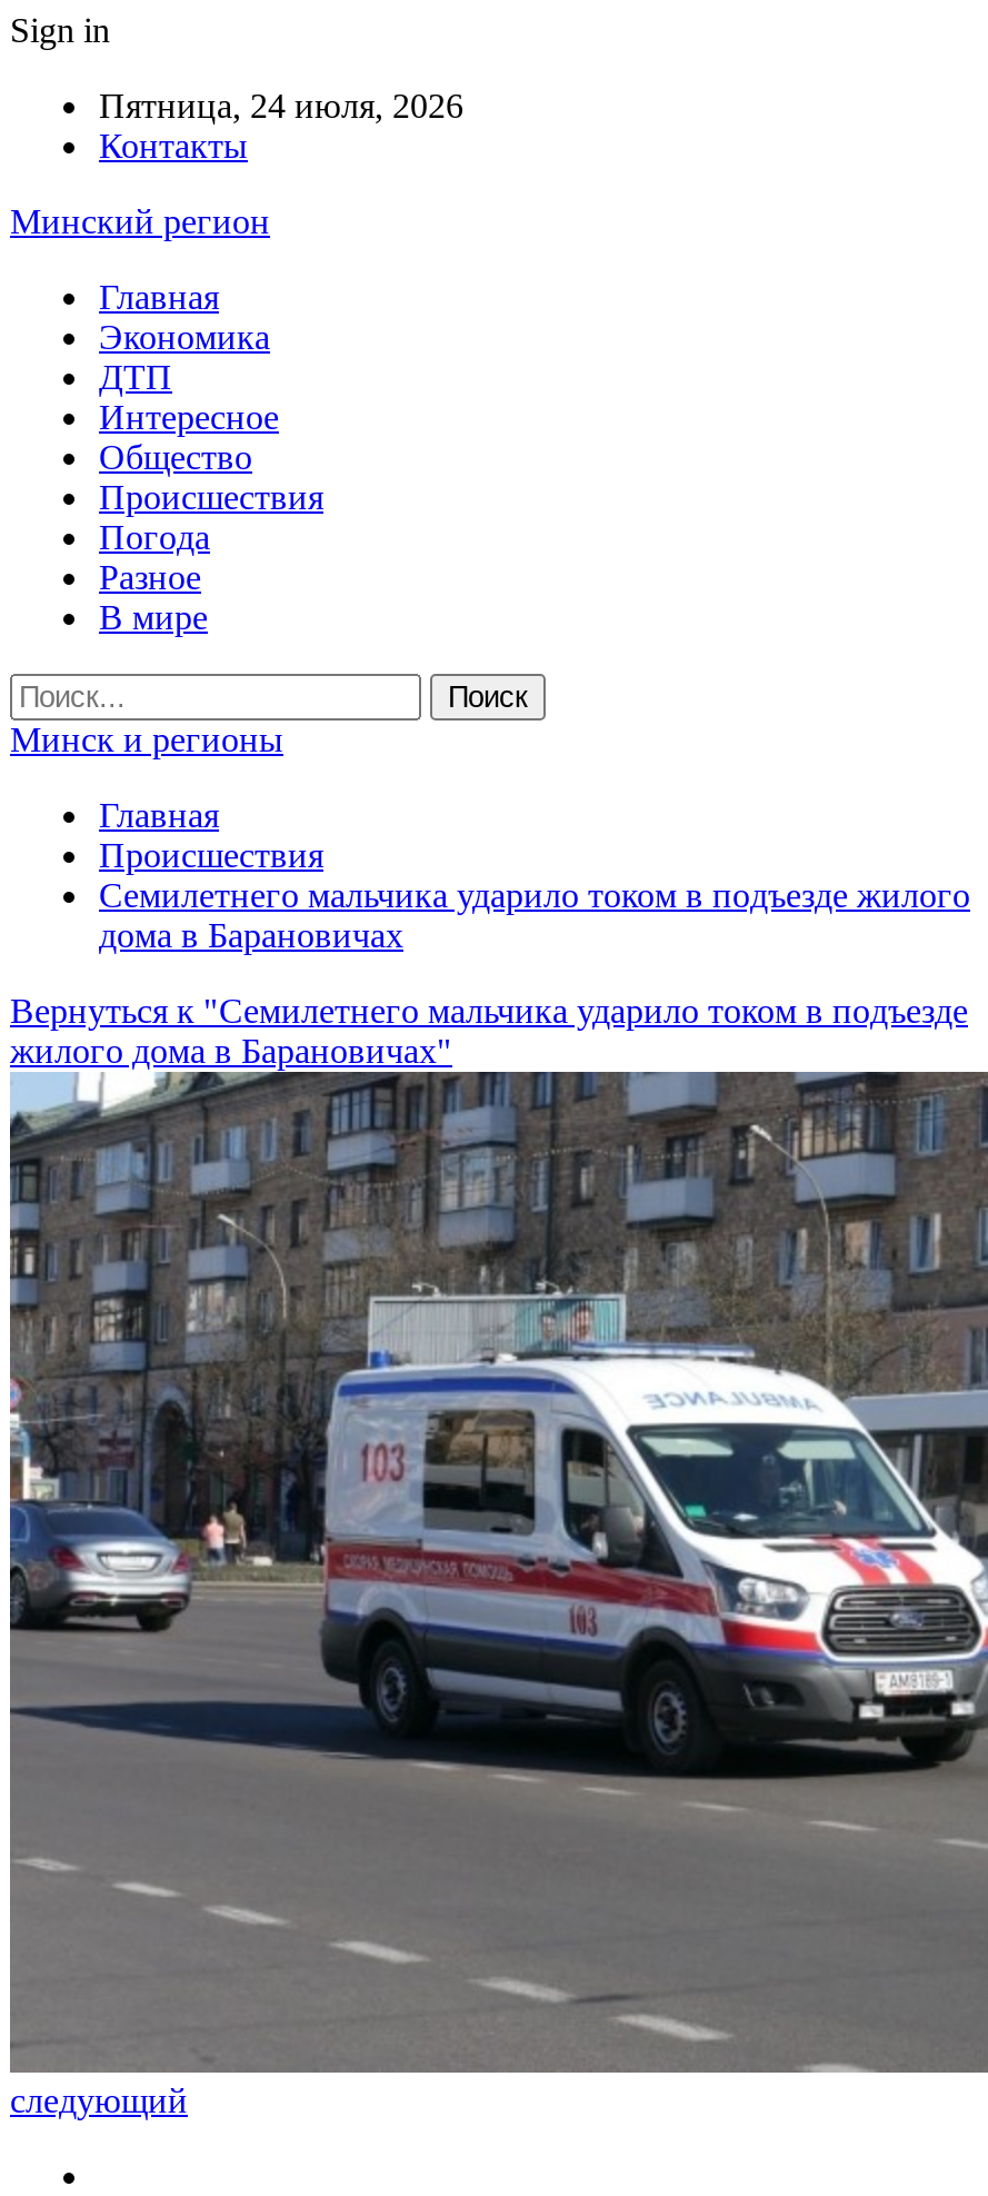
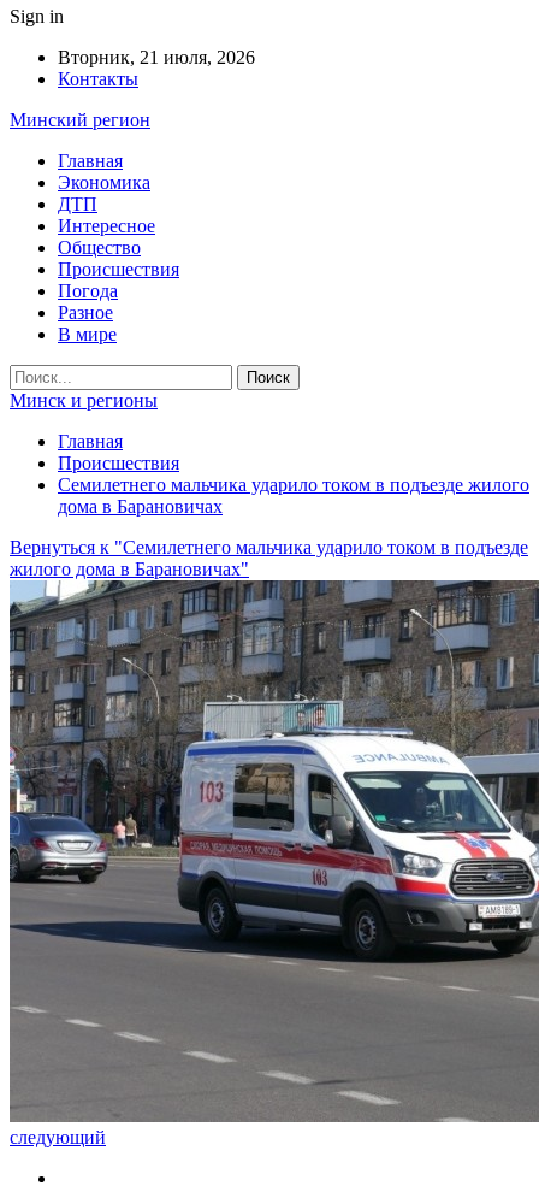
- Пятница, 24 июля, 2026
+ Вторник, 21 июля, 2026
